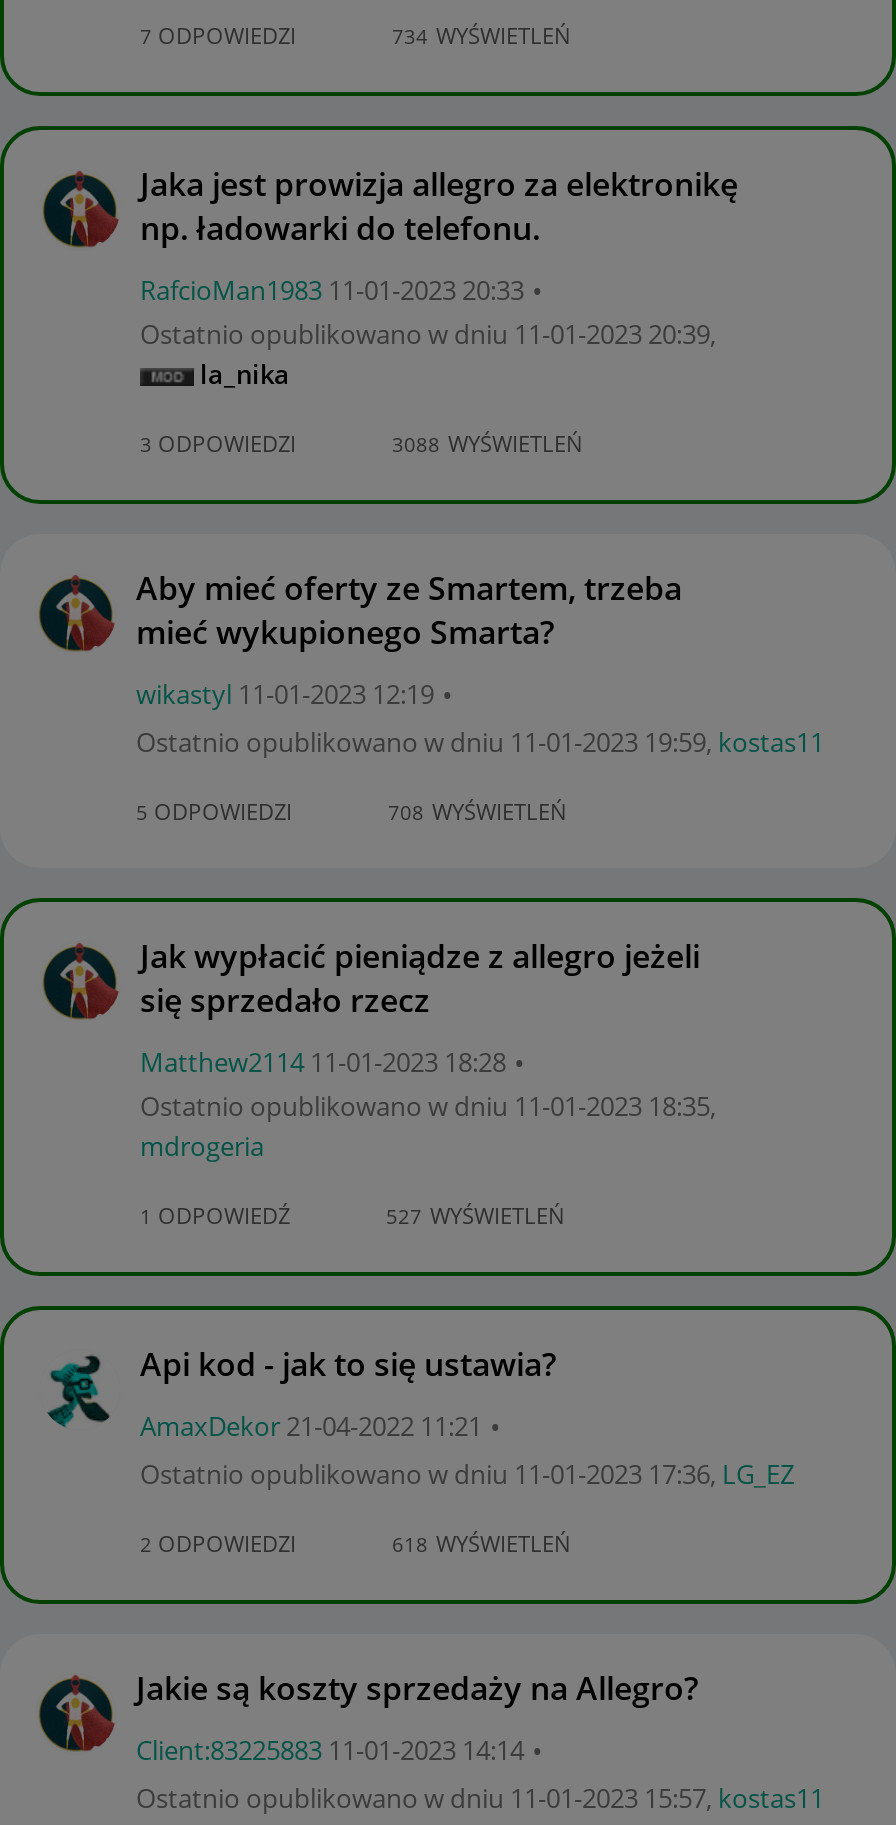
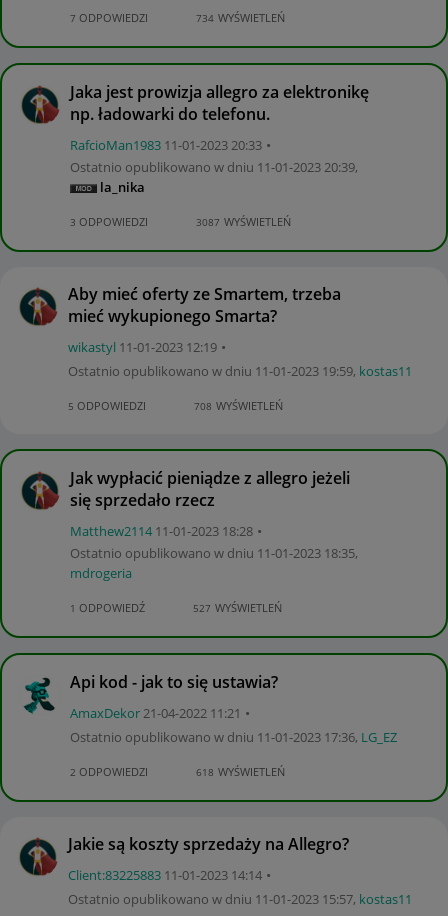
- 3088 WYŚWIETLEŃ
+ 3087 WYŚWIETLEŃ
